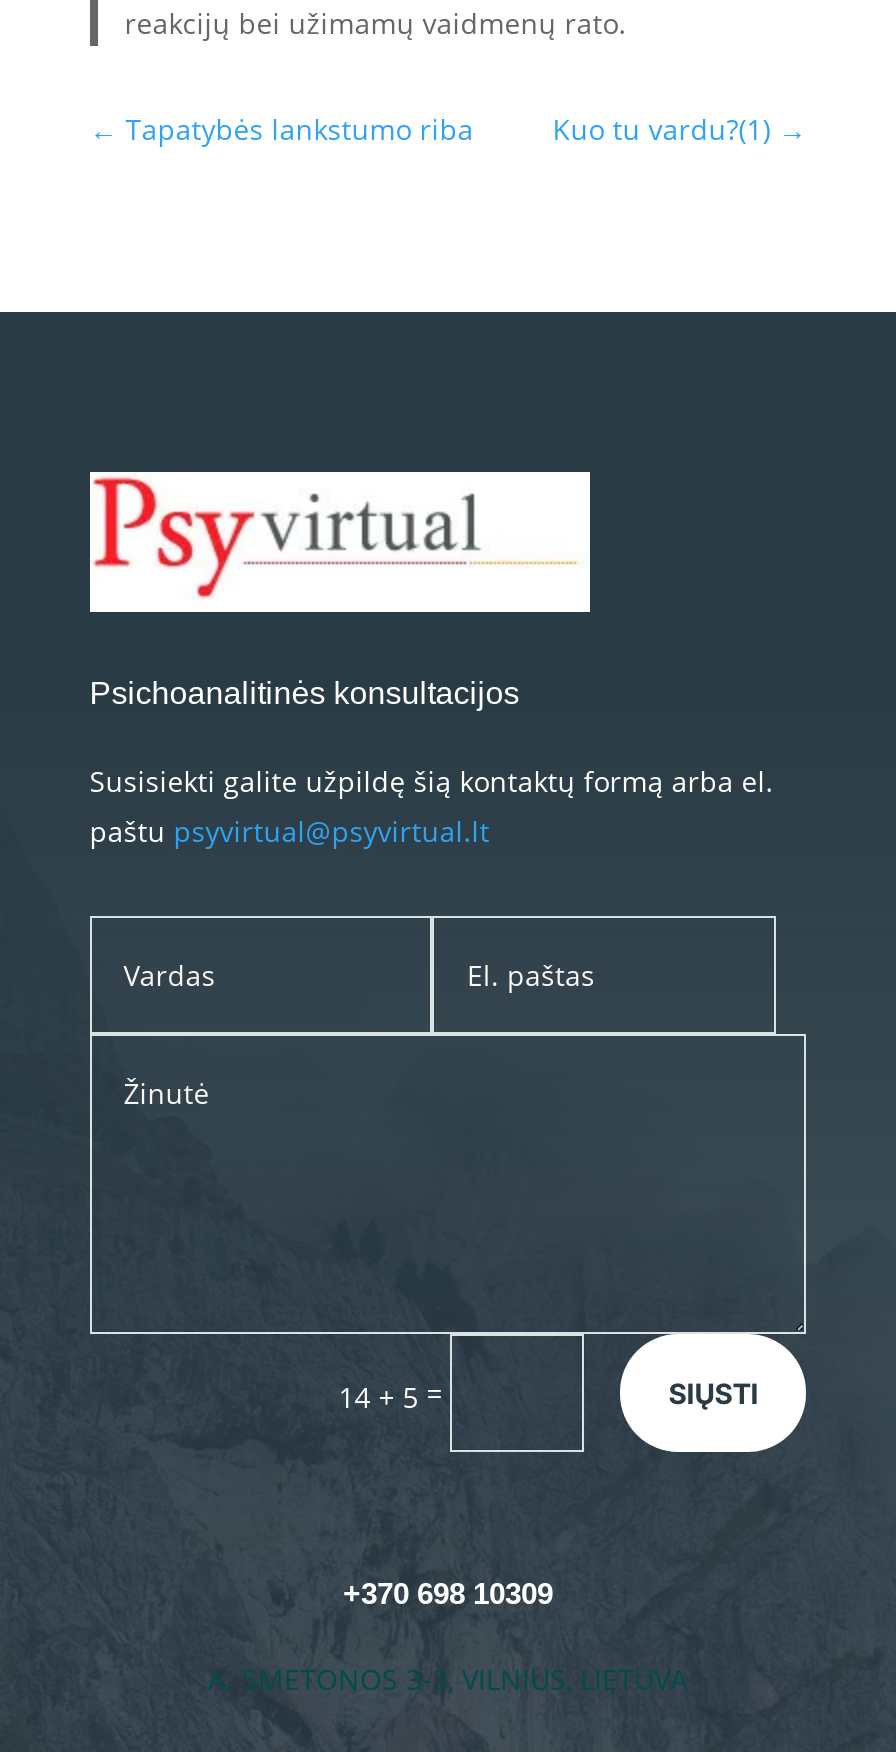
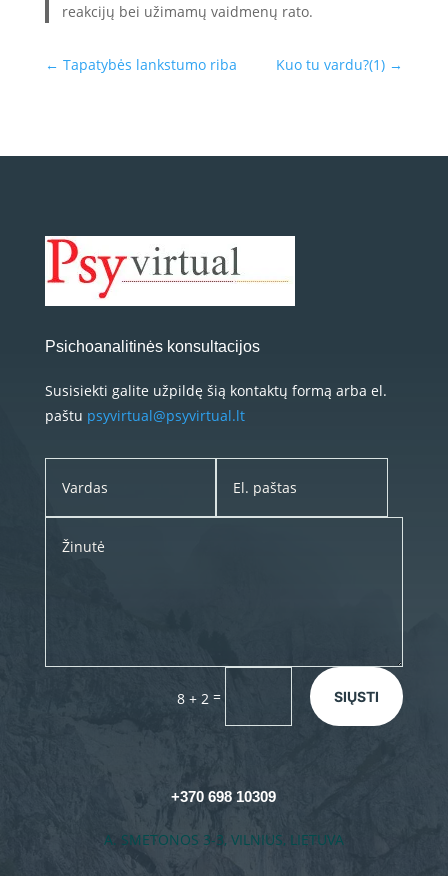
- 14 + 5 =
+ 8 + 2 =
